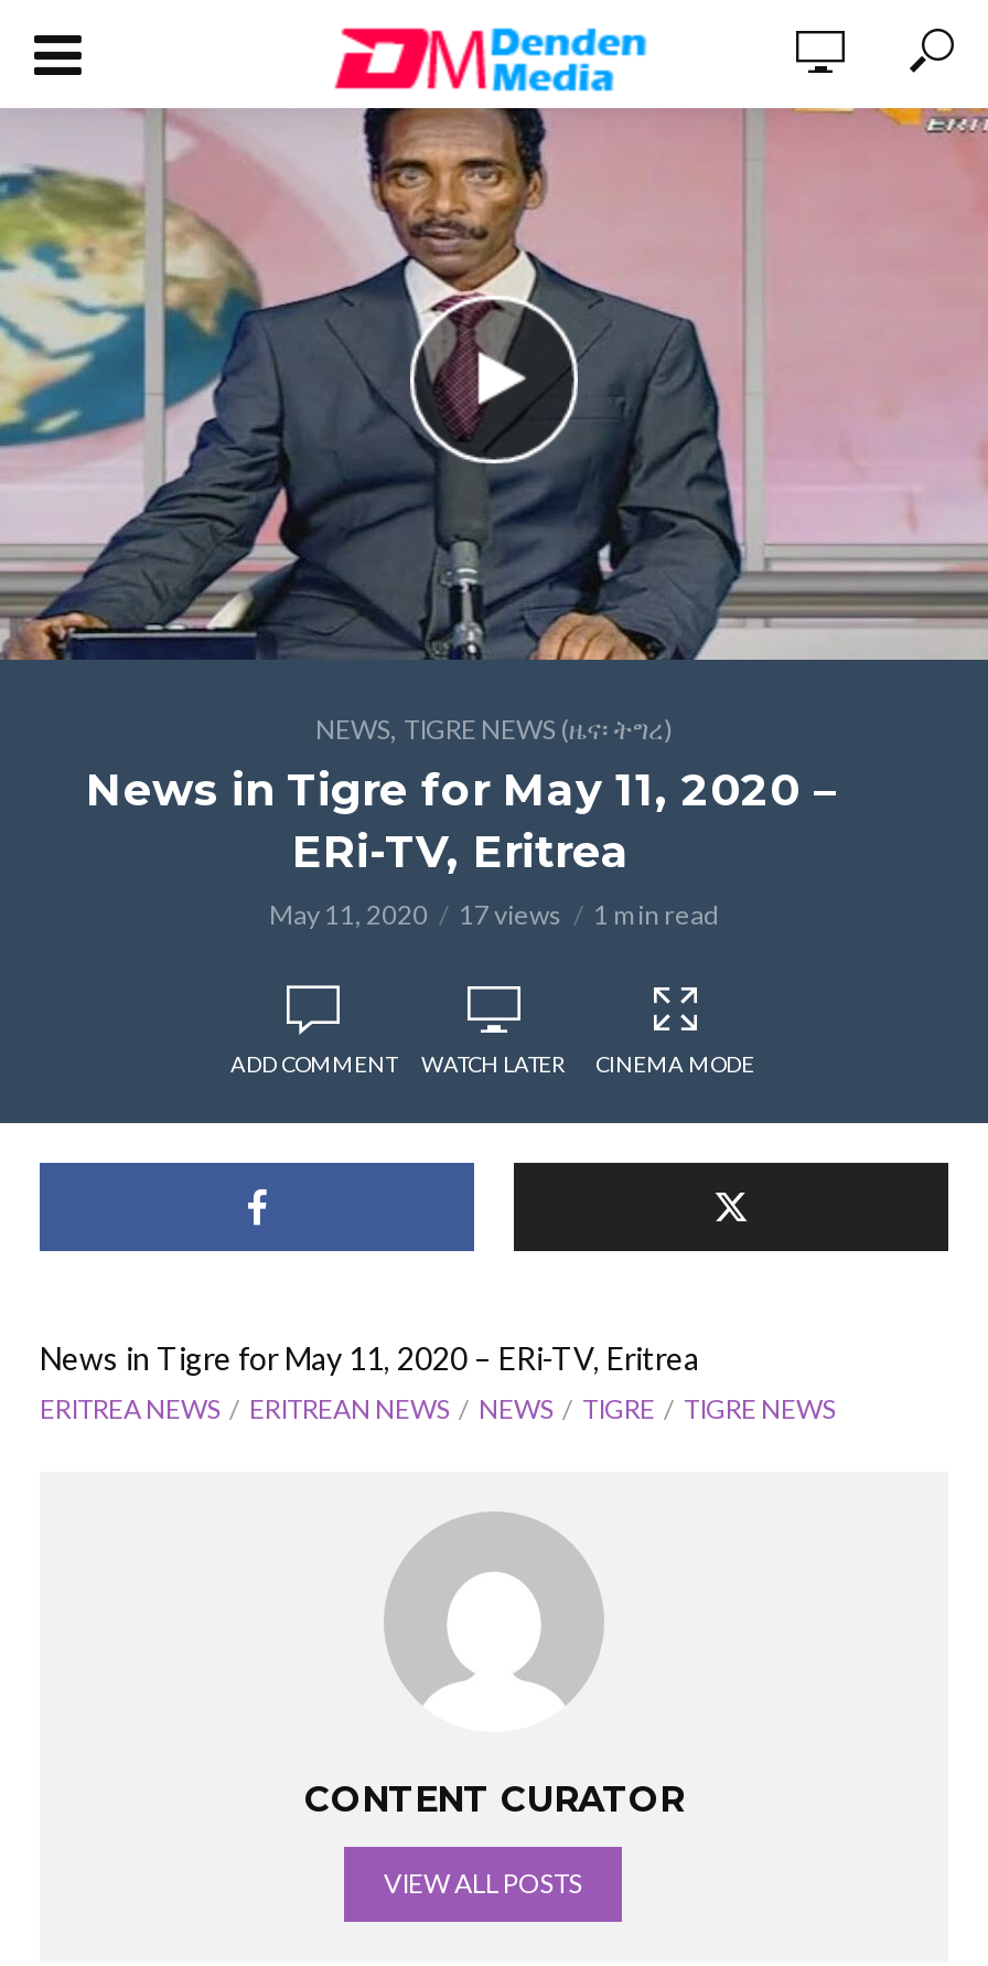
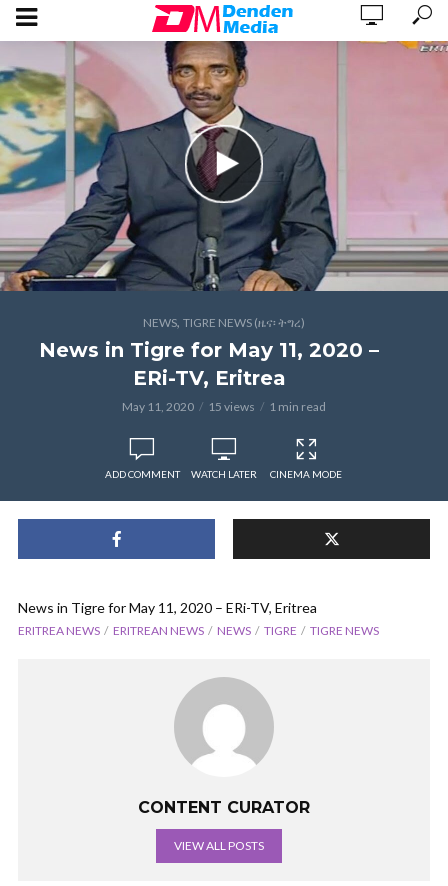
- May 11, 2020 17 views 1 min read
+ May 11, 2020 15 views 1 min read
